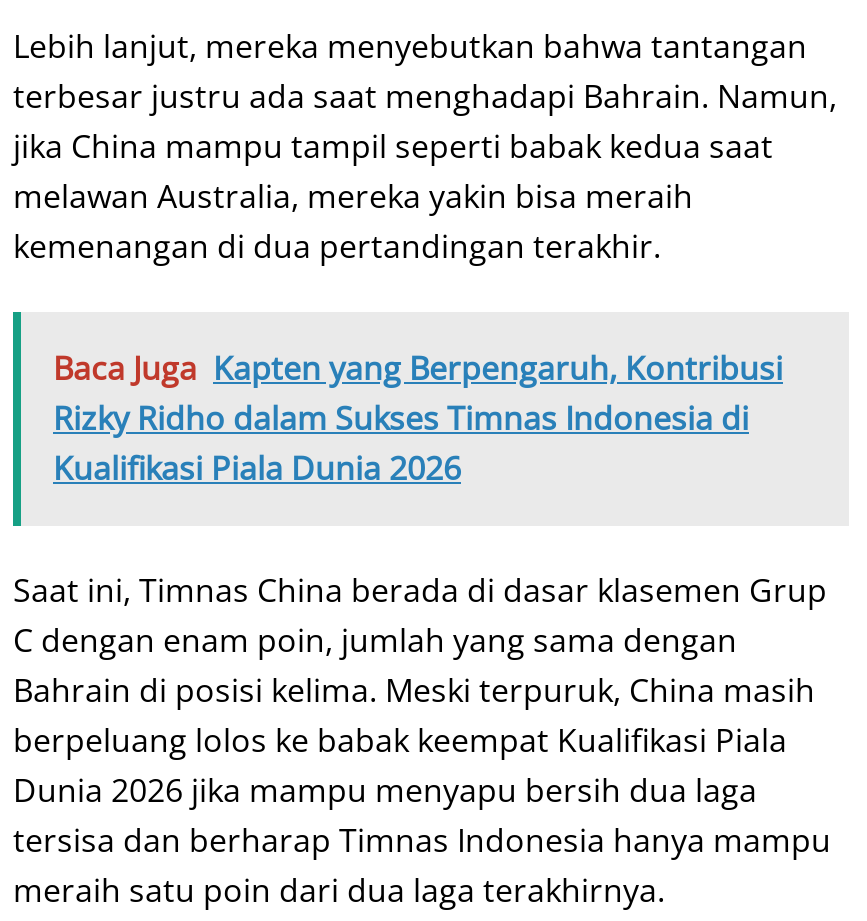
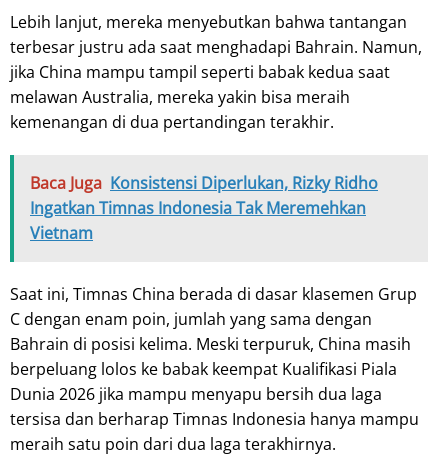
- Baca Juga Kapten yang Berpengaruh, Kontribusi
- Rizky Ridho dalam Sukses Timnas Indonesia di
- Kualifikasi Piala Dunia 2026
+ Baca Juga Konsistensi Diperlukan, Rizky Ridho
+ Ingatkan Timnas Indonesia Tak Meremehkan
+ Vietnam
